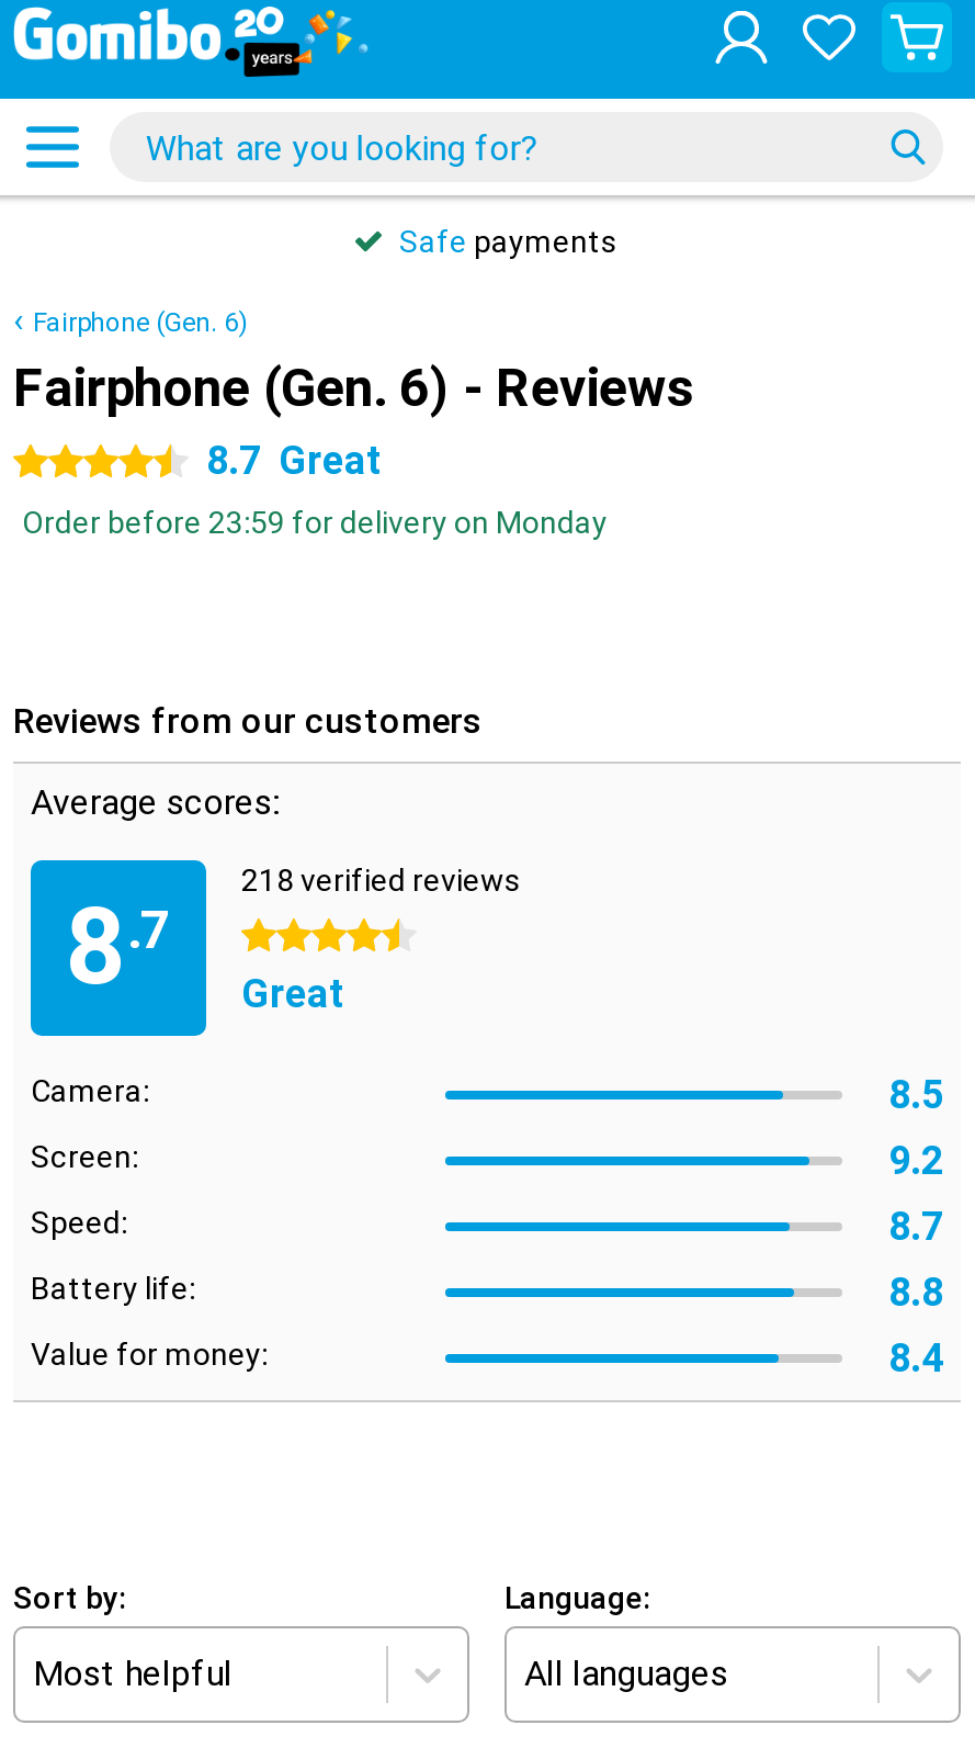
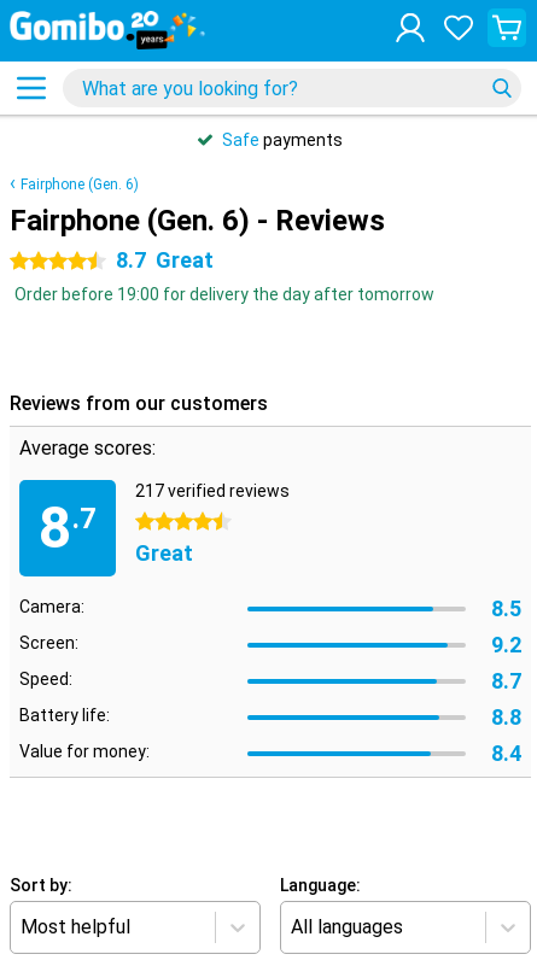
- Order before 23:59 for delivery on Monday
+ Order before 19:00 for delivery the day after tomorrow

- 218 verified reviews
+ 217 verified reviews
